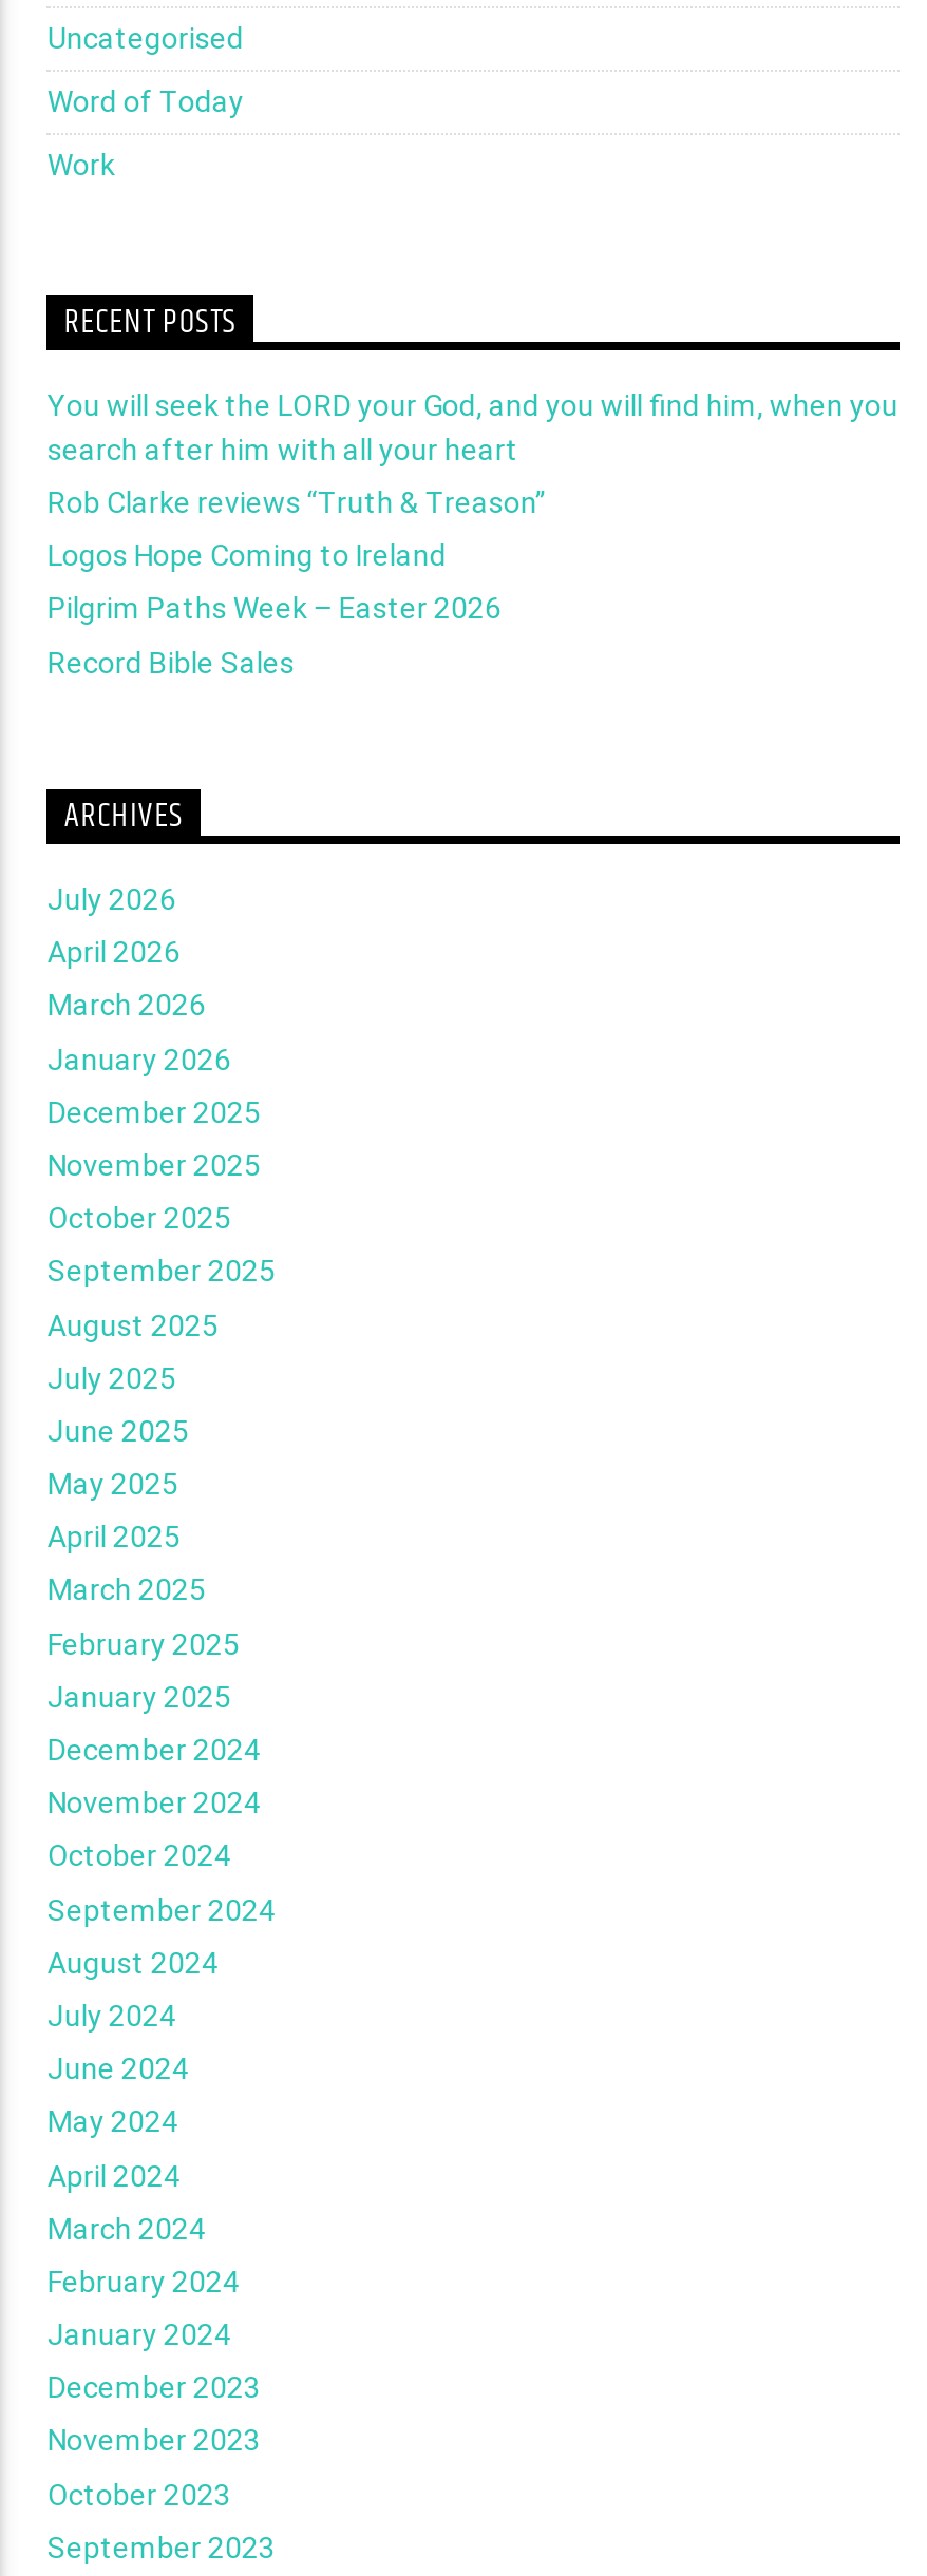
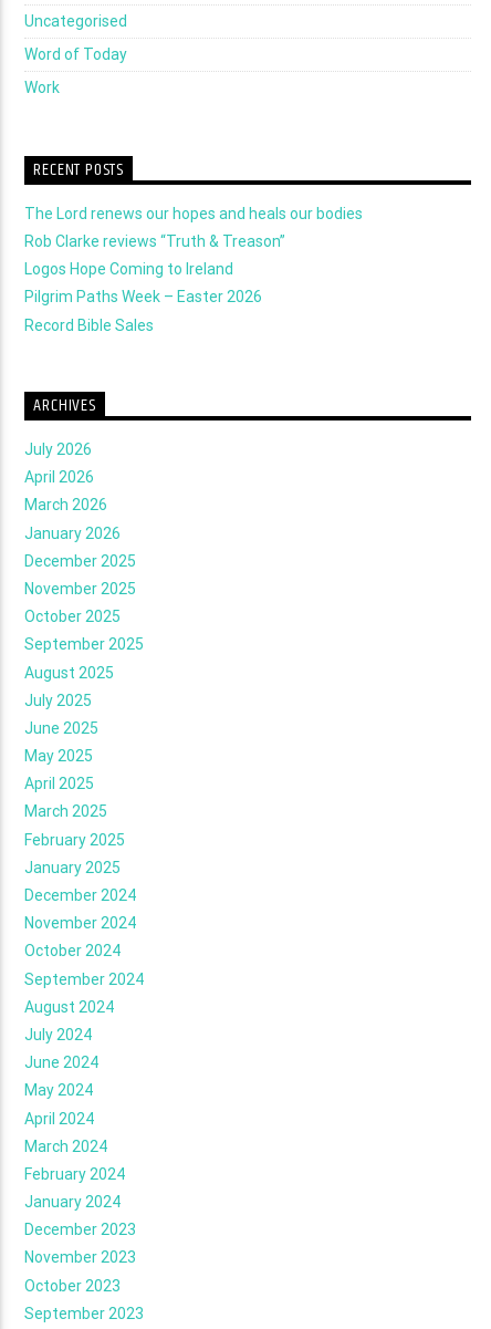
- You will seek the LORD your God, and you will find him, when you
- search after him with all your heart
+ The Lord renews our hopes and heals our bodies
